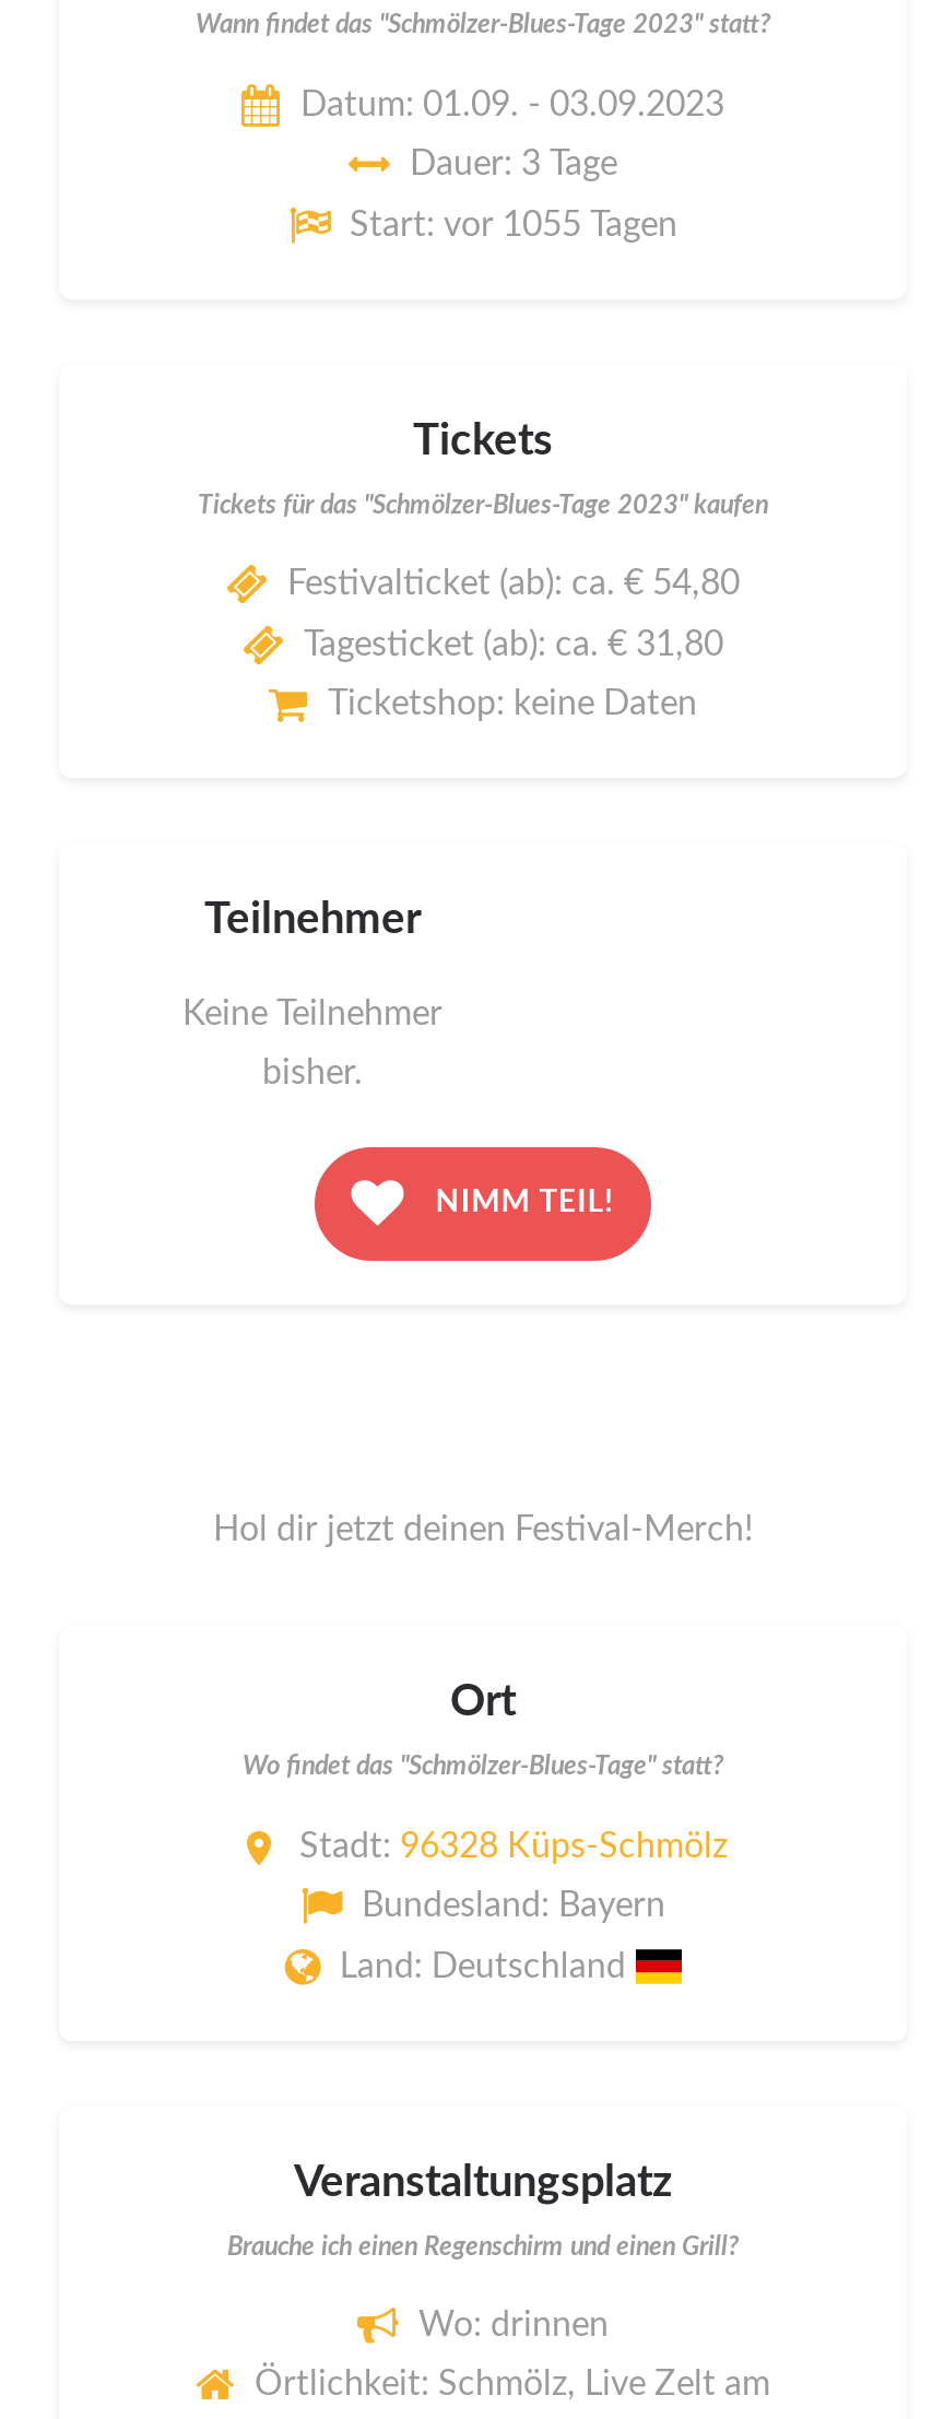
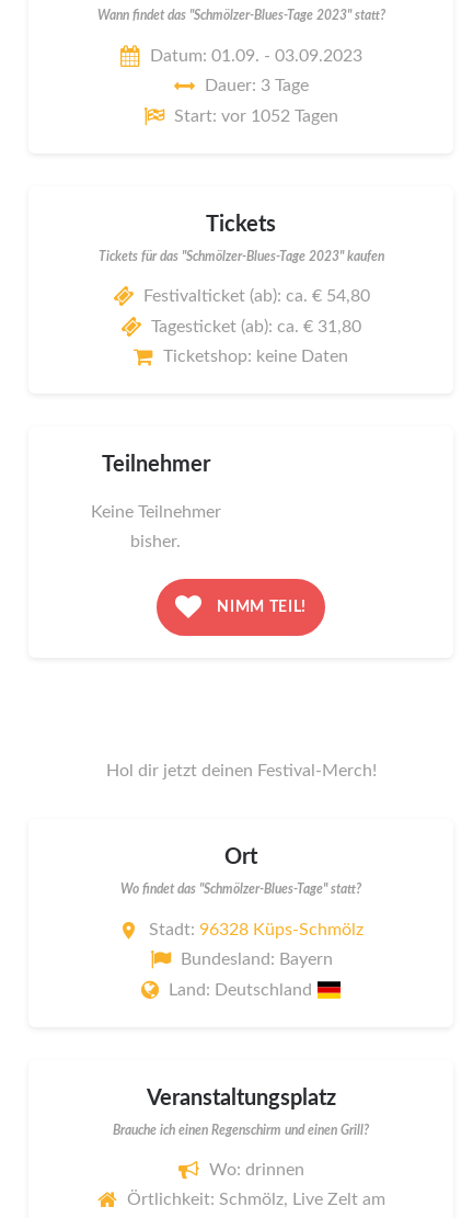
- Start: vor 1055 Tagen
+ Start: vor 1052 Tagen
